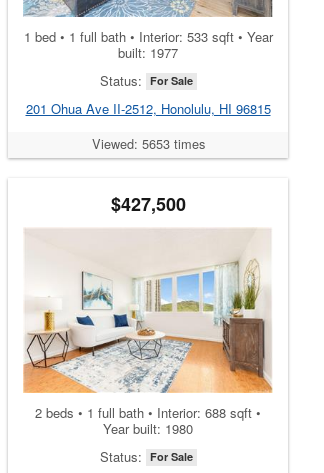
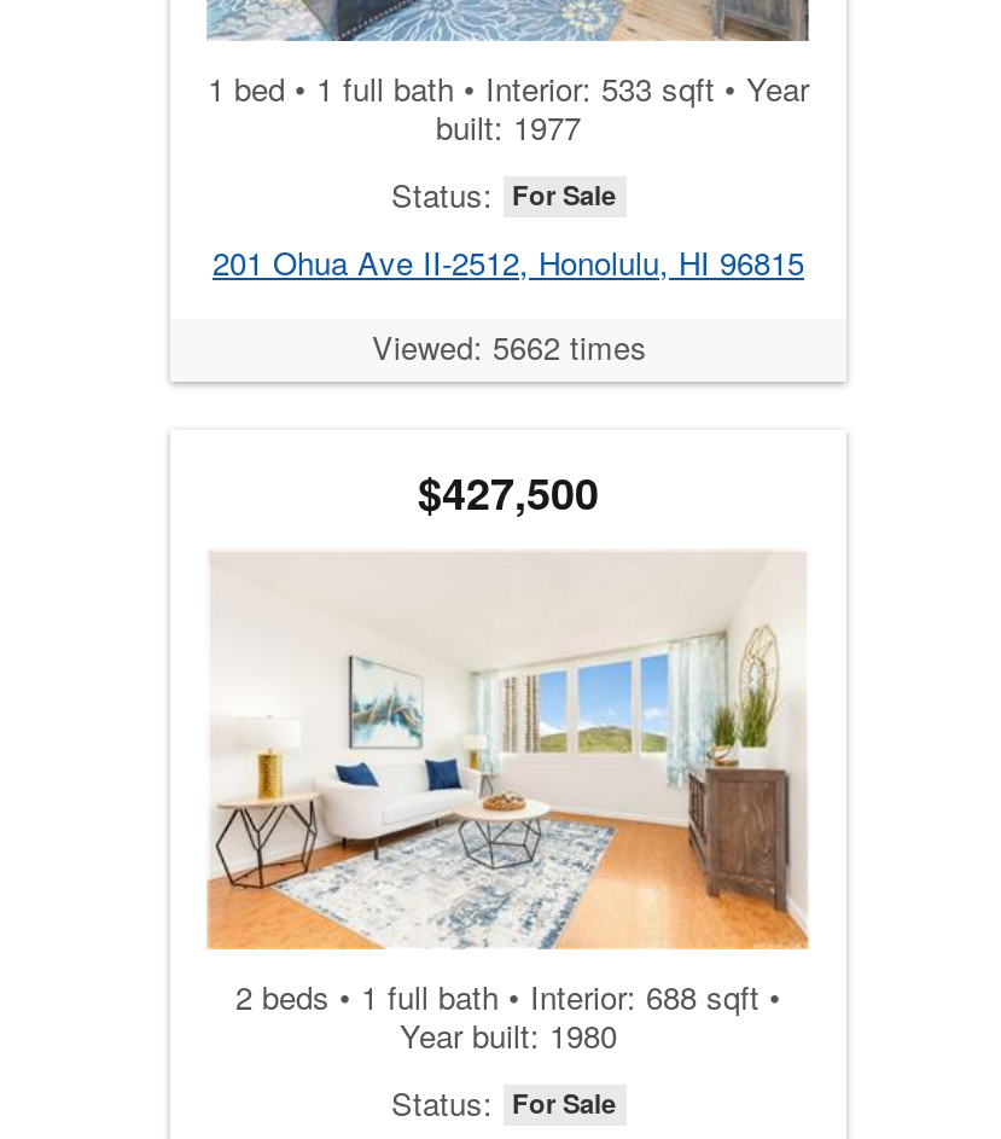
- Viewed: 5653 times
+ Viewed: 5662 times
